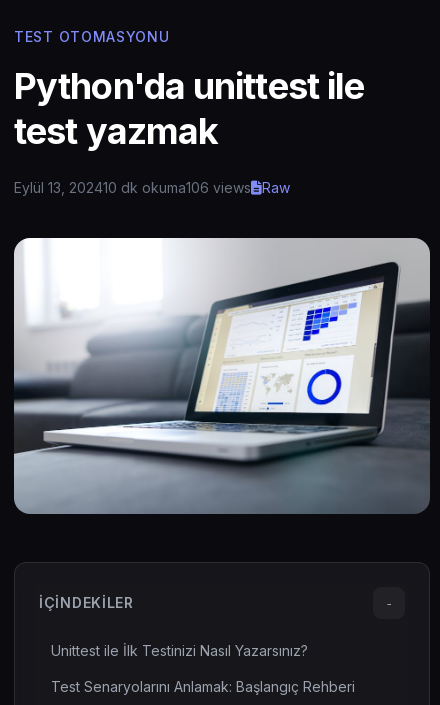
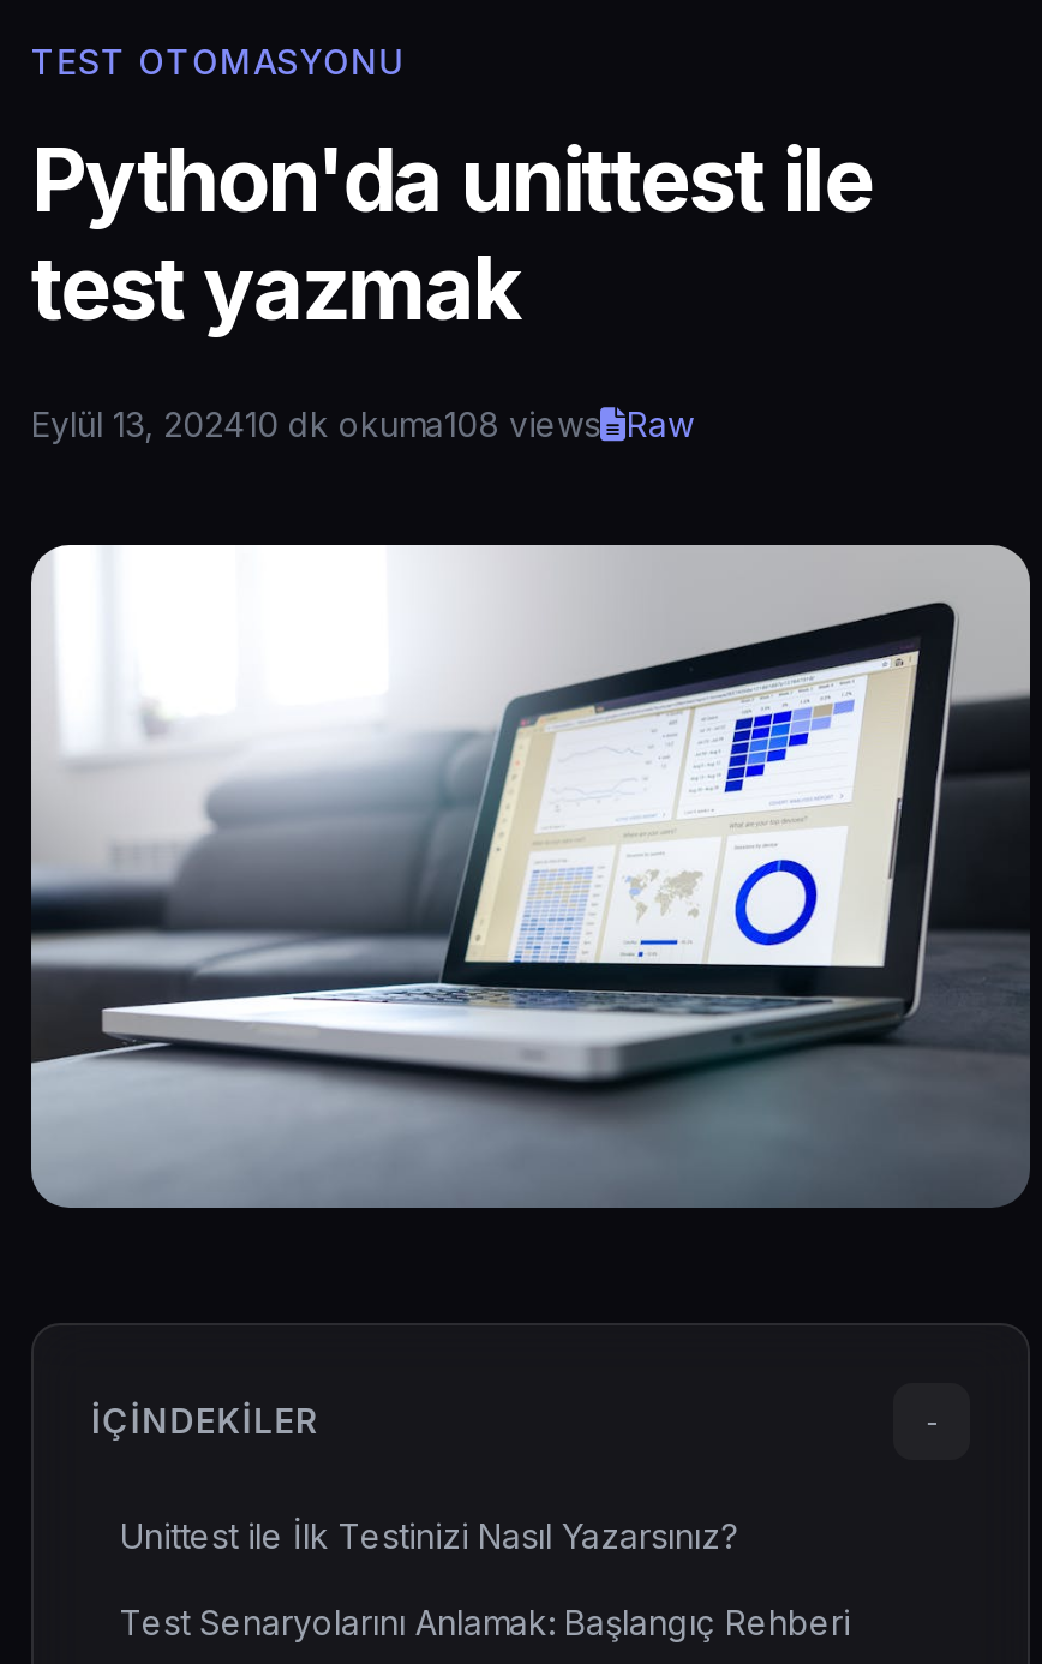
- Eylül 13, 202410 dk okuma106 views
+ Eylül 13, 202410 dk okuma108 views
